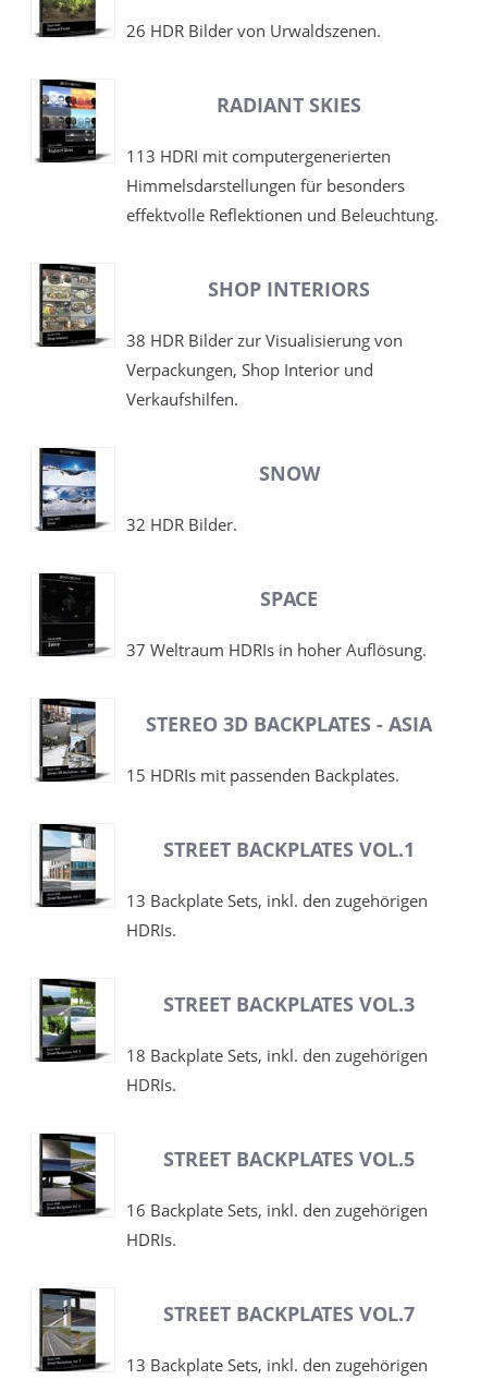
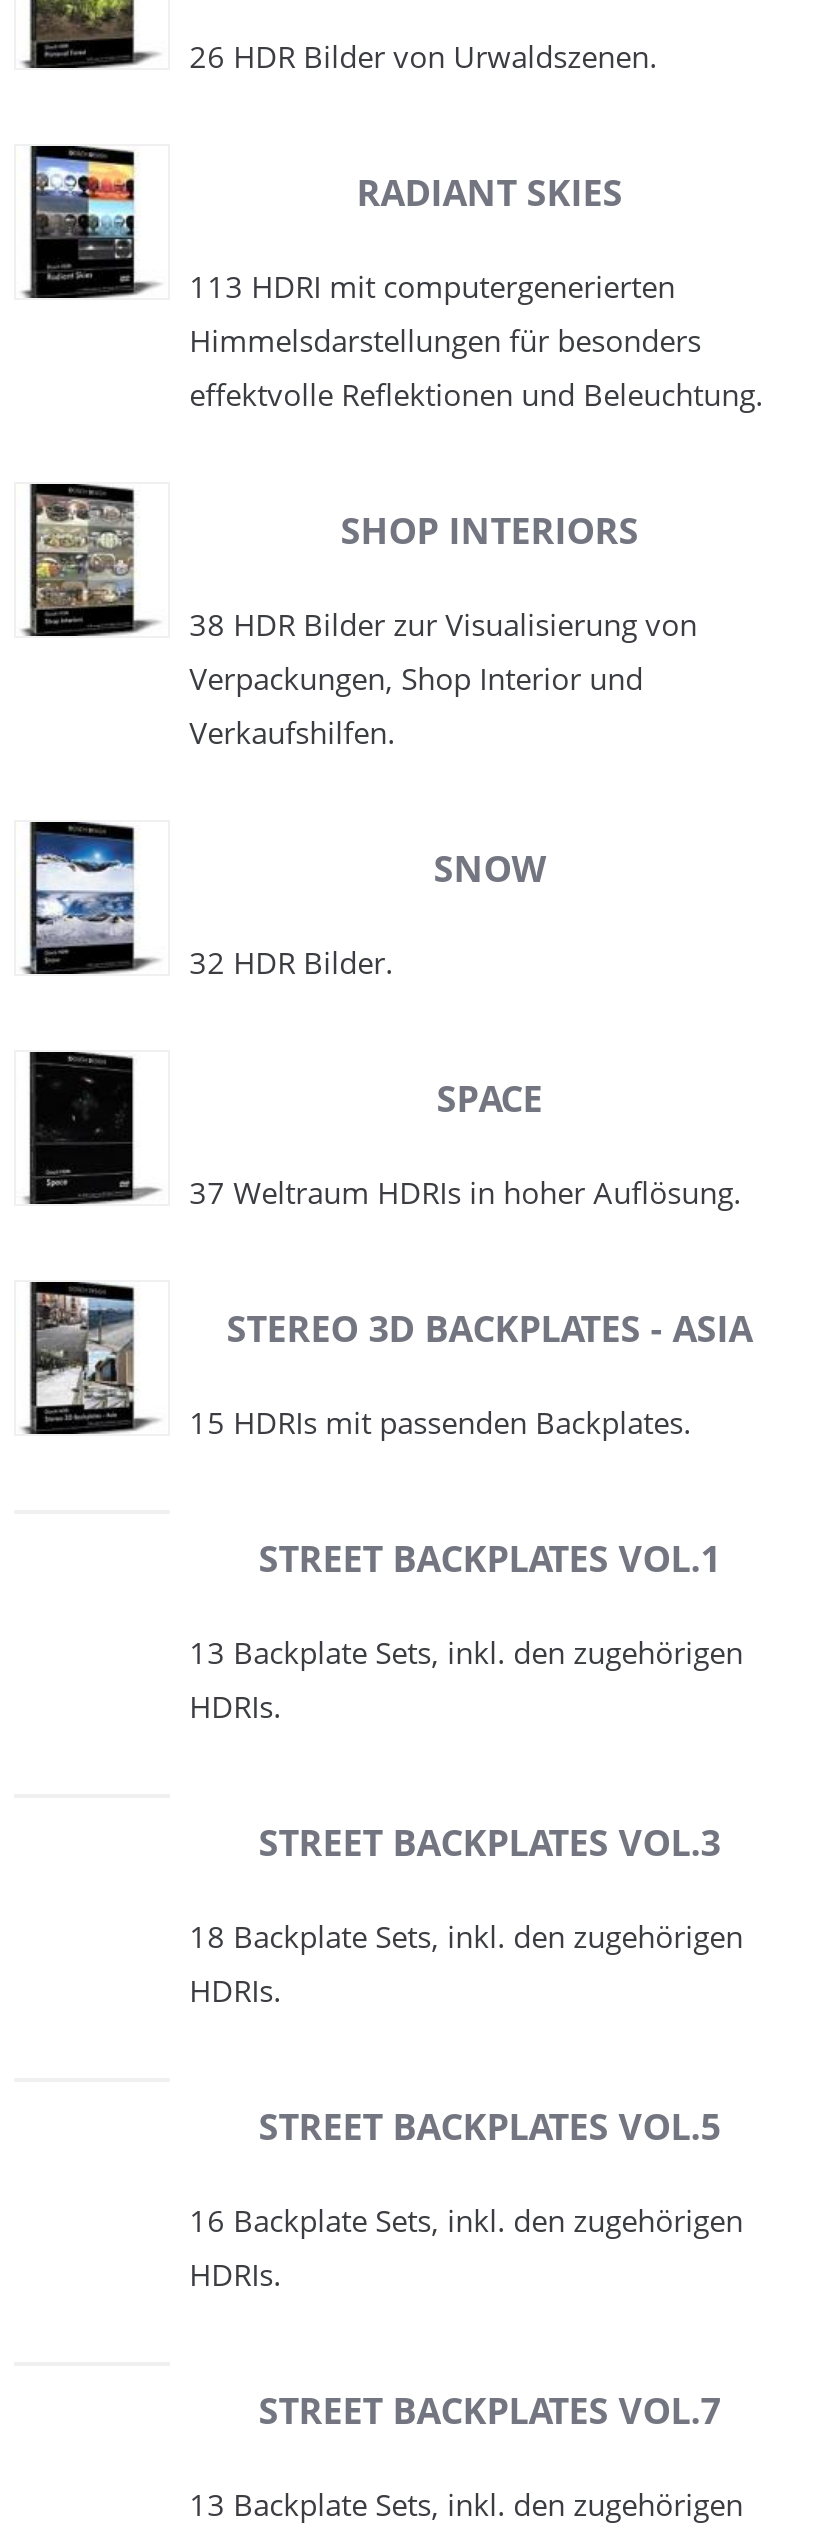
- [image]

- [image]

- [image]

- [image]
